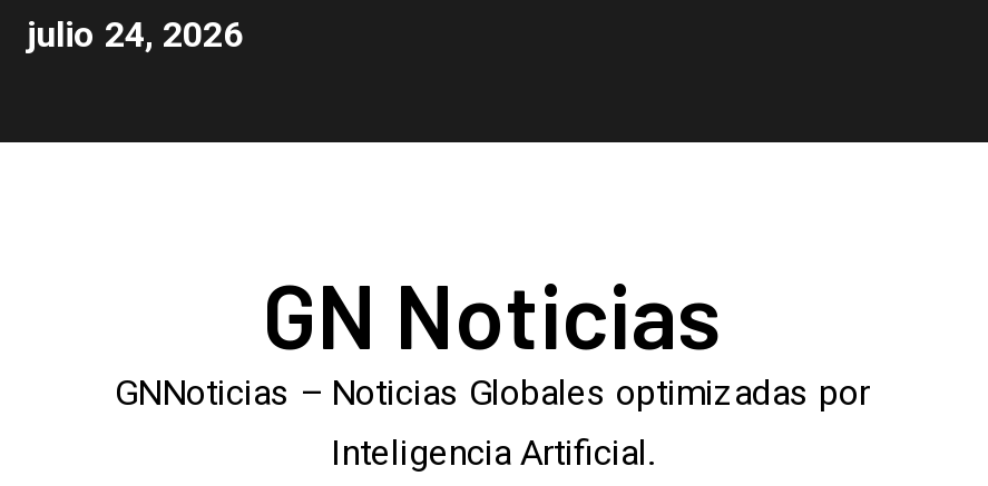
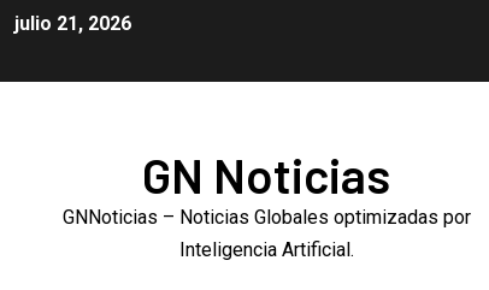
- julio 24, 2026
+ julio 21, 2026
